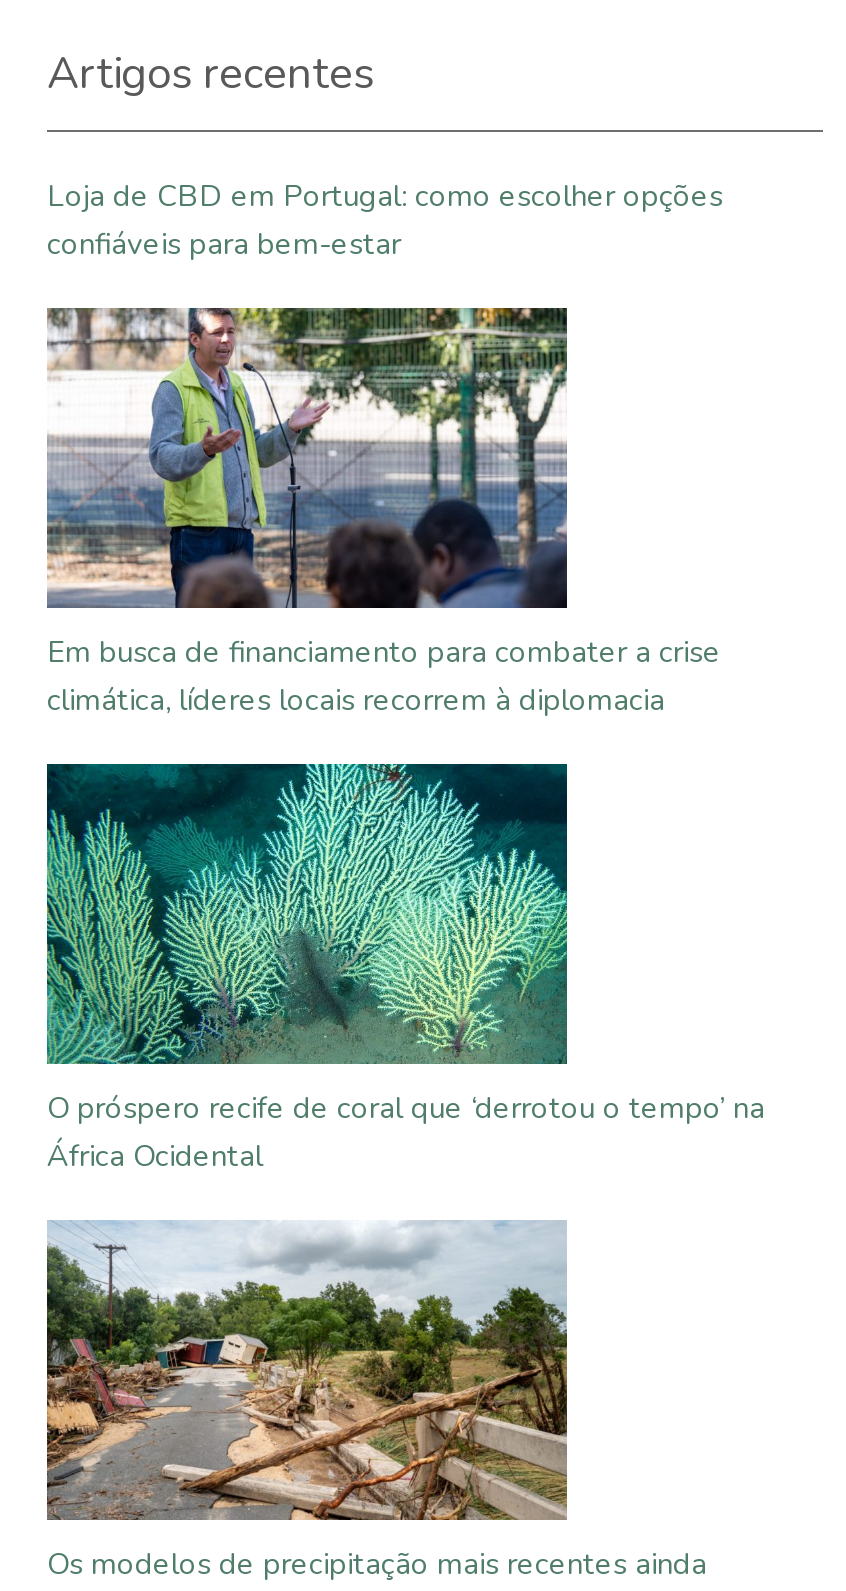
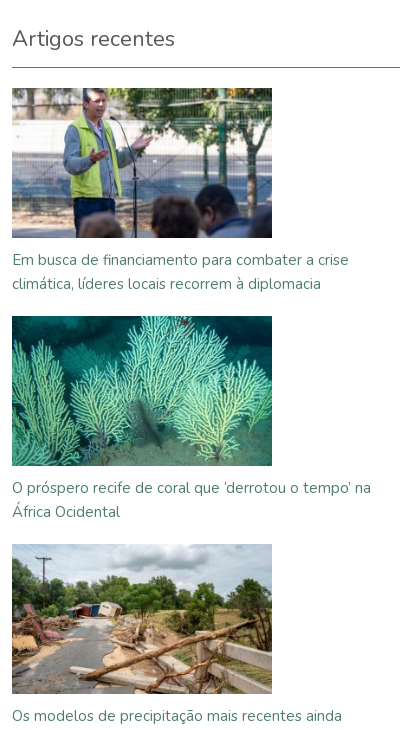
- Loja de CBD em Portugal: como escolher opções
- confiáveis para bem-estar
